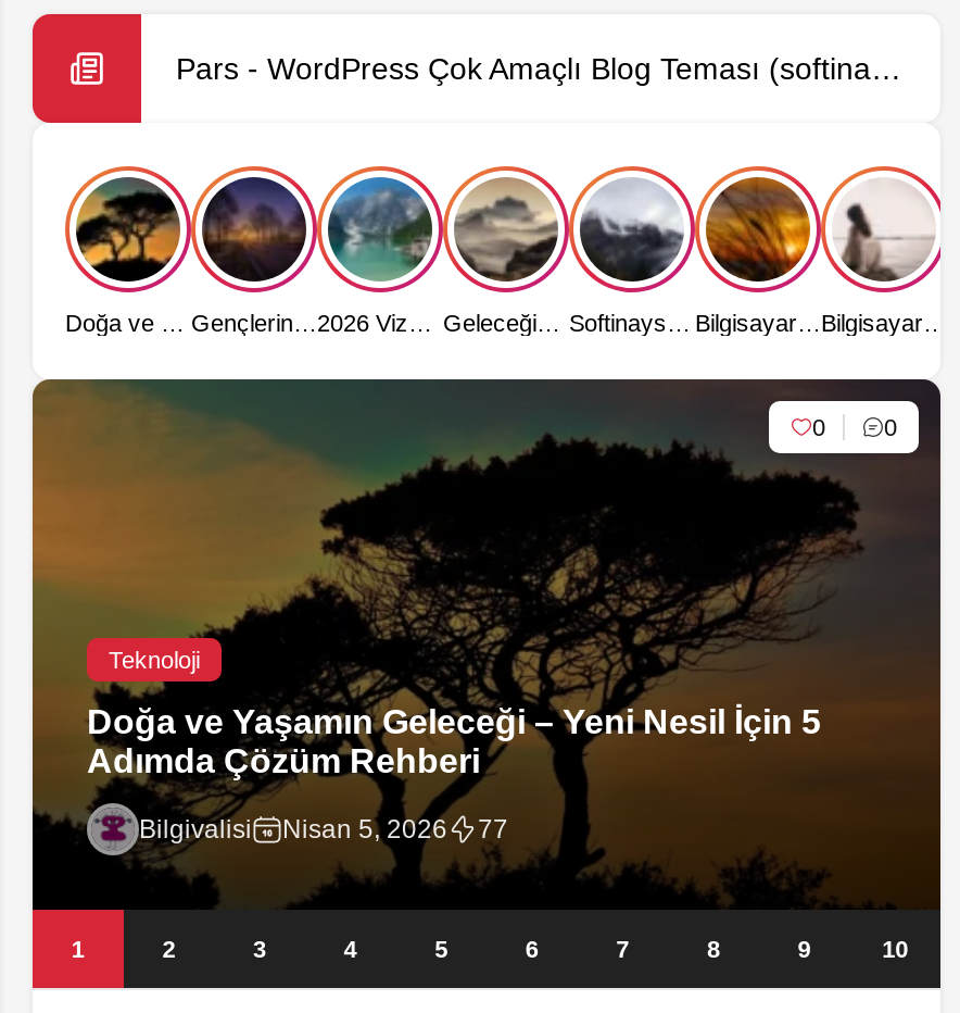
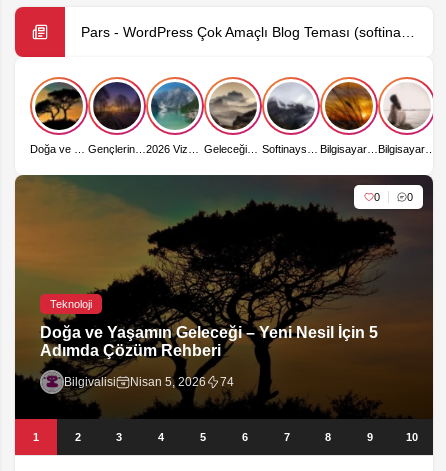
- Bilgivalisi Nisan 5, 2026 77
+ Bilgivalisi Nisan 5, 2026 74
